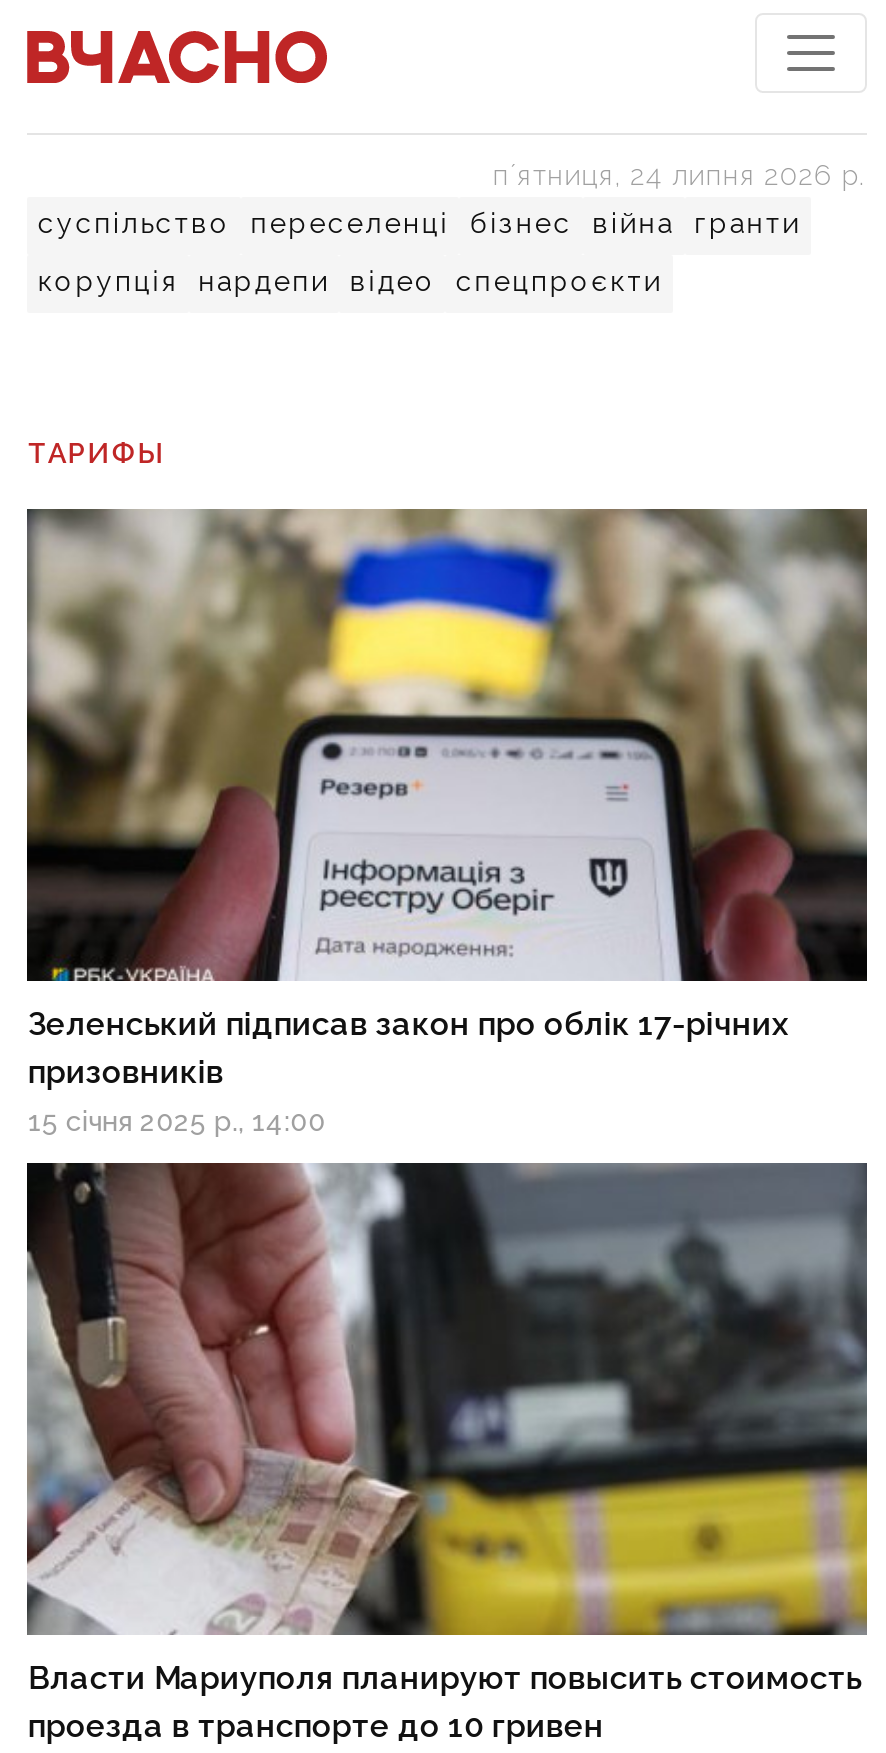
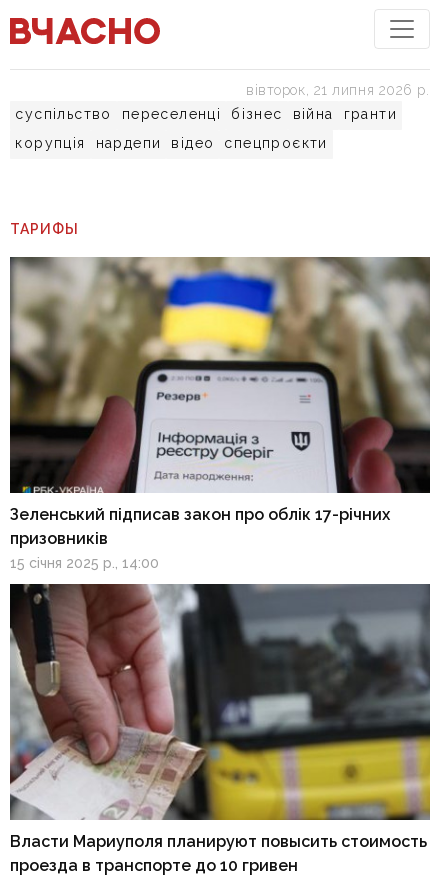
- пʼятниця, 24 липня 2026 р.
+ вівторок, 21 липня 2026 р.
